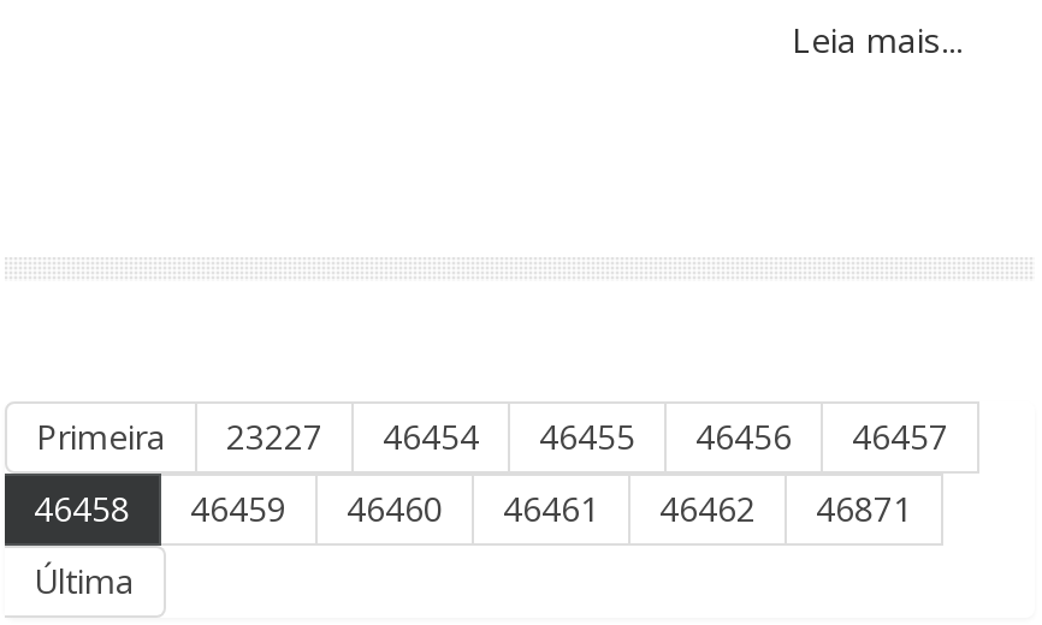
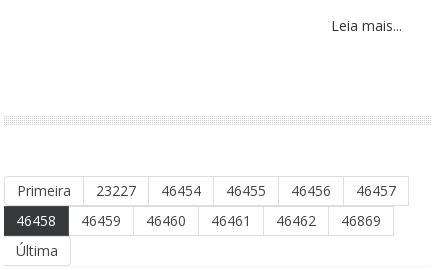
- 46458 46459 46460 46461 46462 46871
+ 46458 46459 46460 46461 46462 46869
